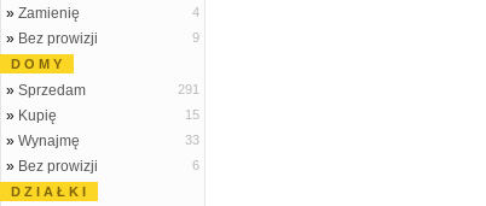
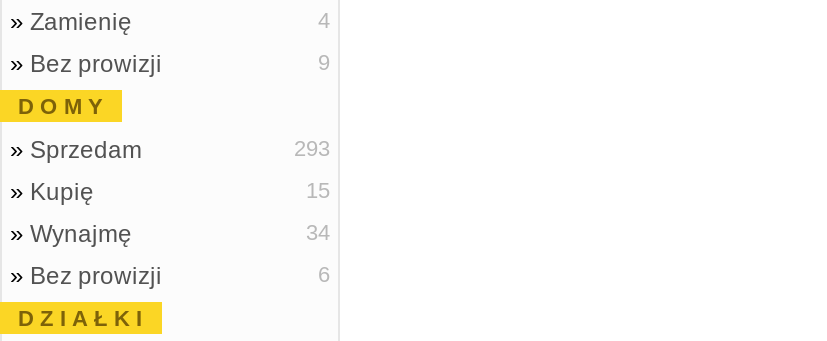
- 291
+ 293

- 33
+ 34
